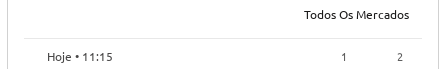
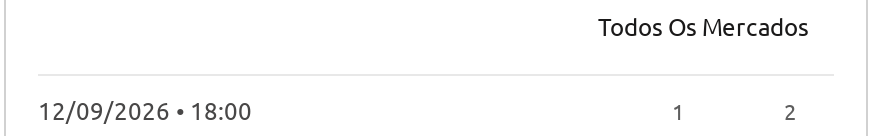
- Hoje • 11:15
+ 12/09/2026 • 18:00
